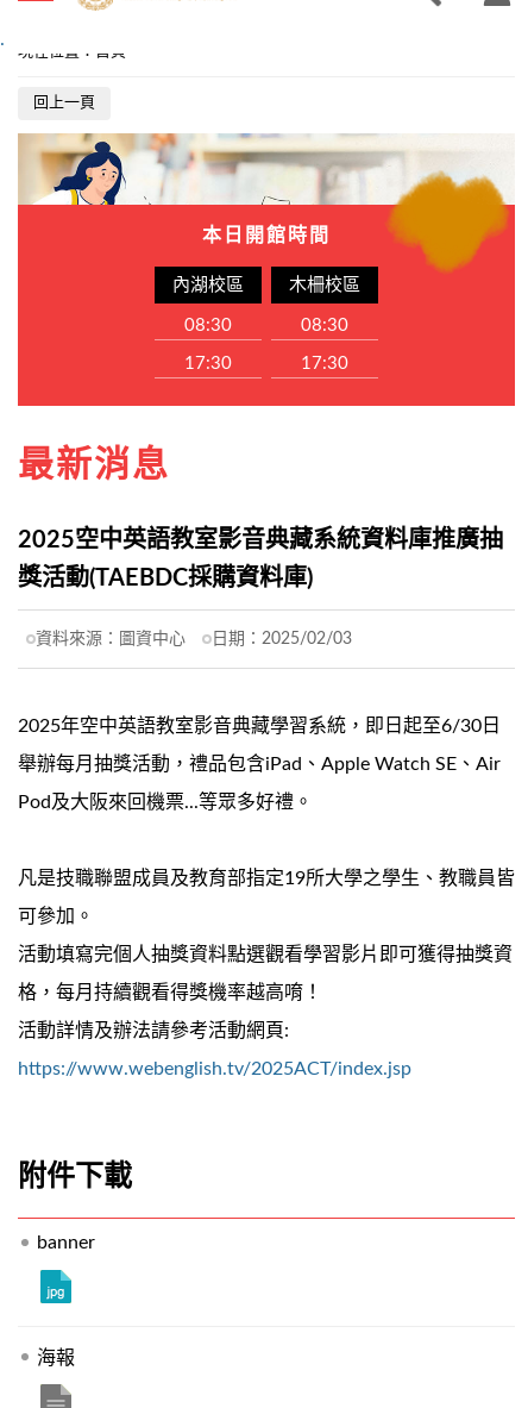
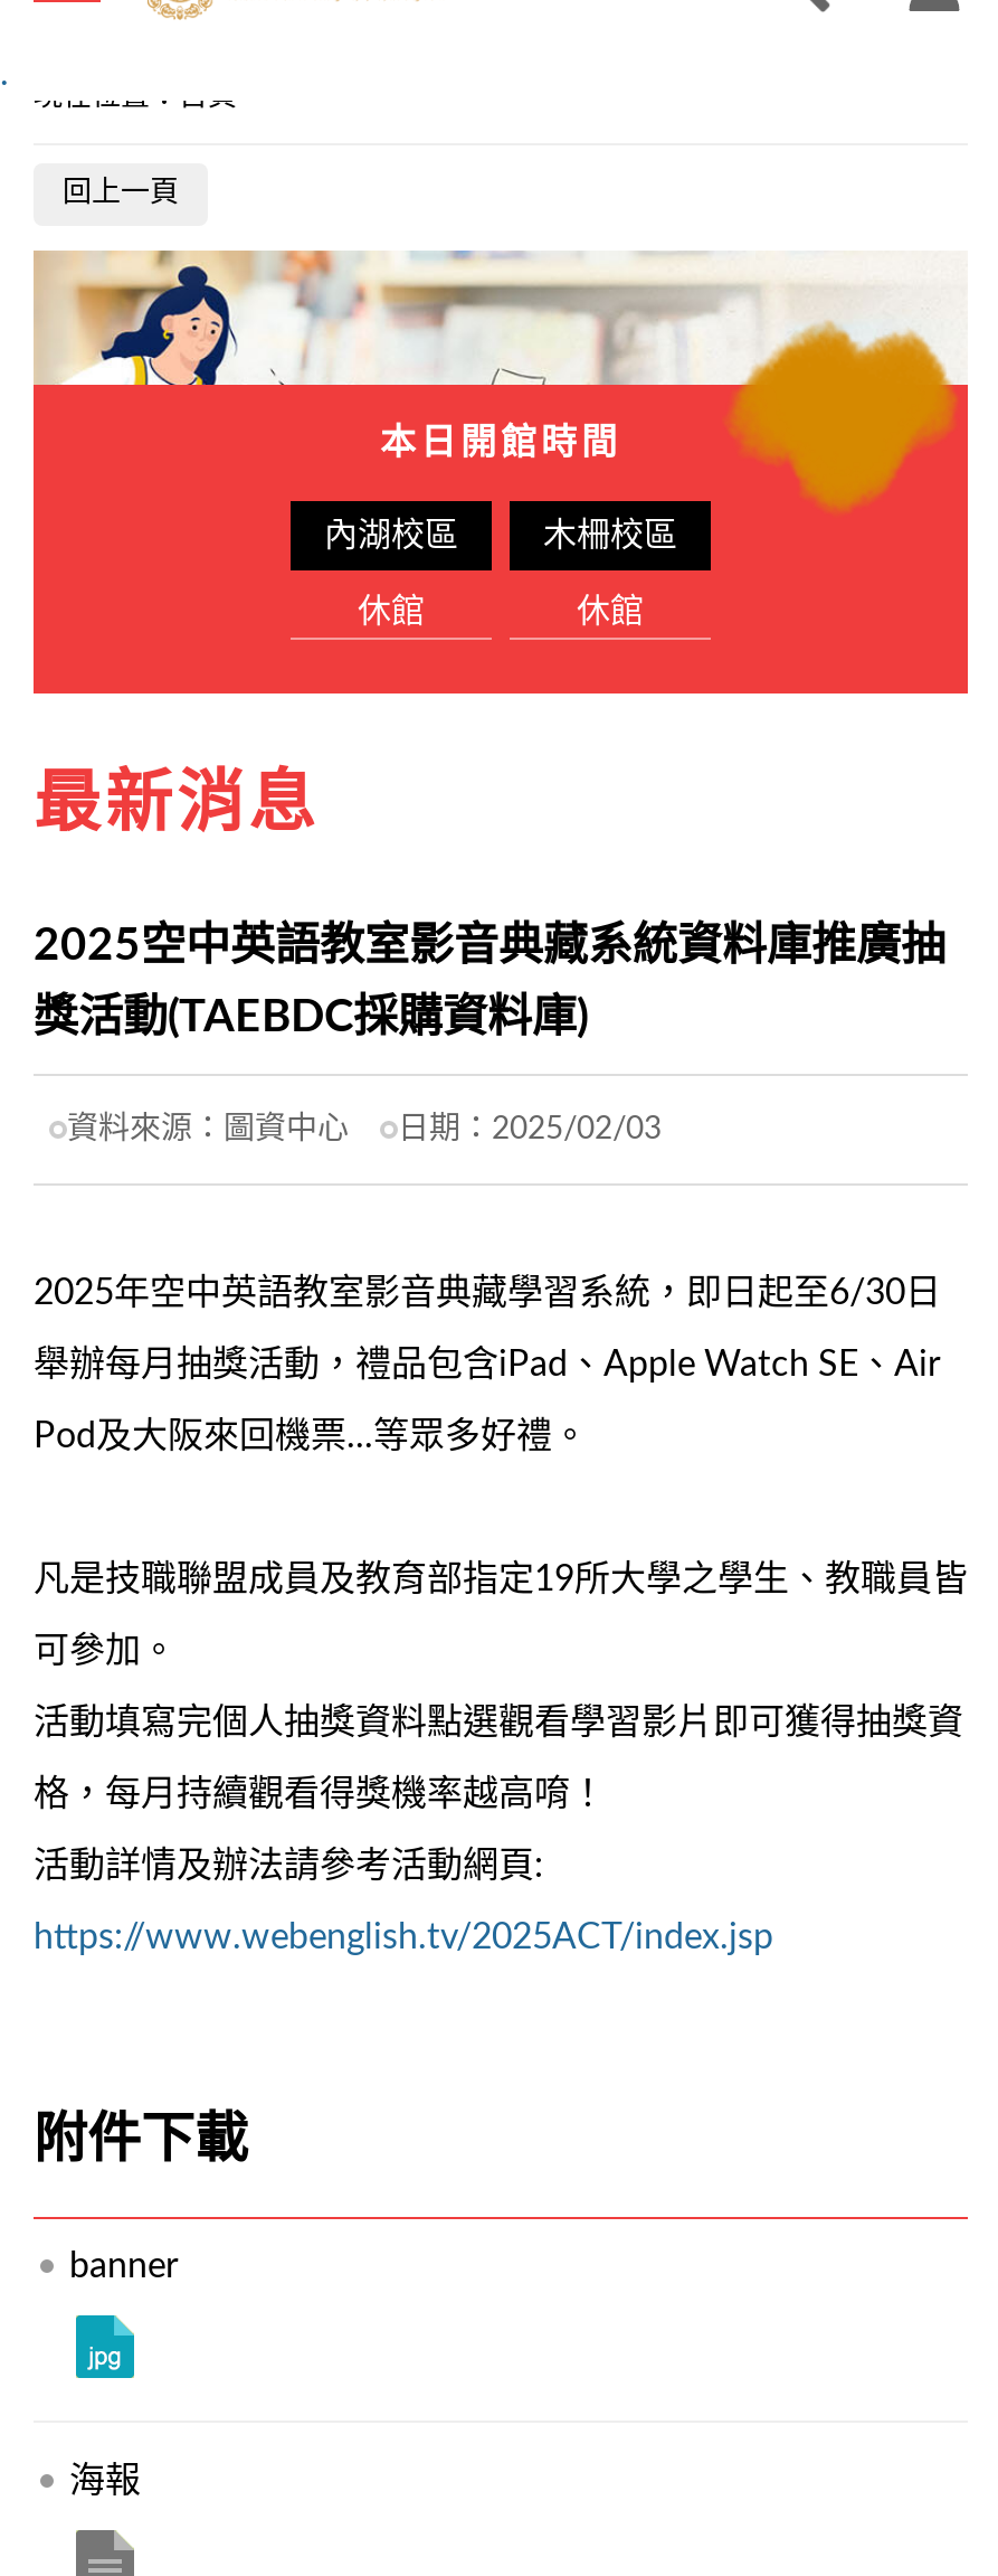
- 08:30
- 17:30
+ 休館

- 08:30
- 17:30
+ 休館
